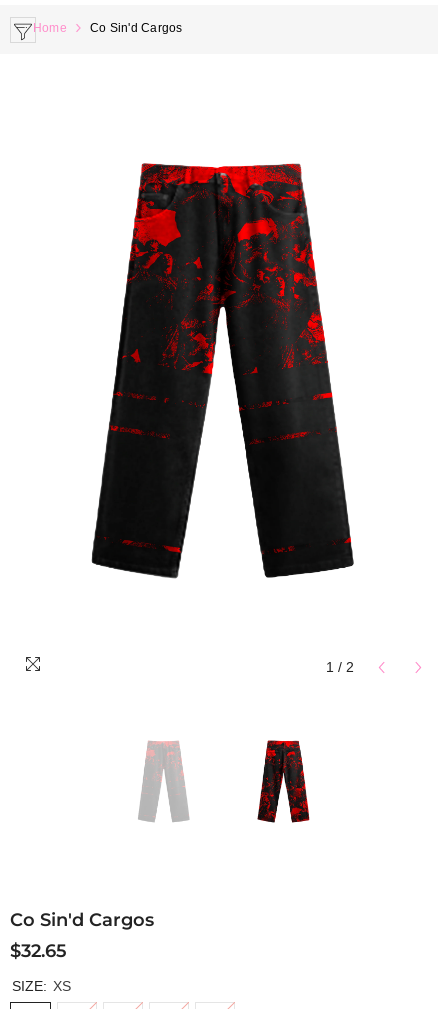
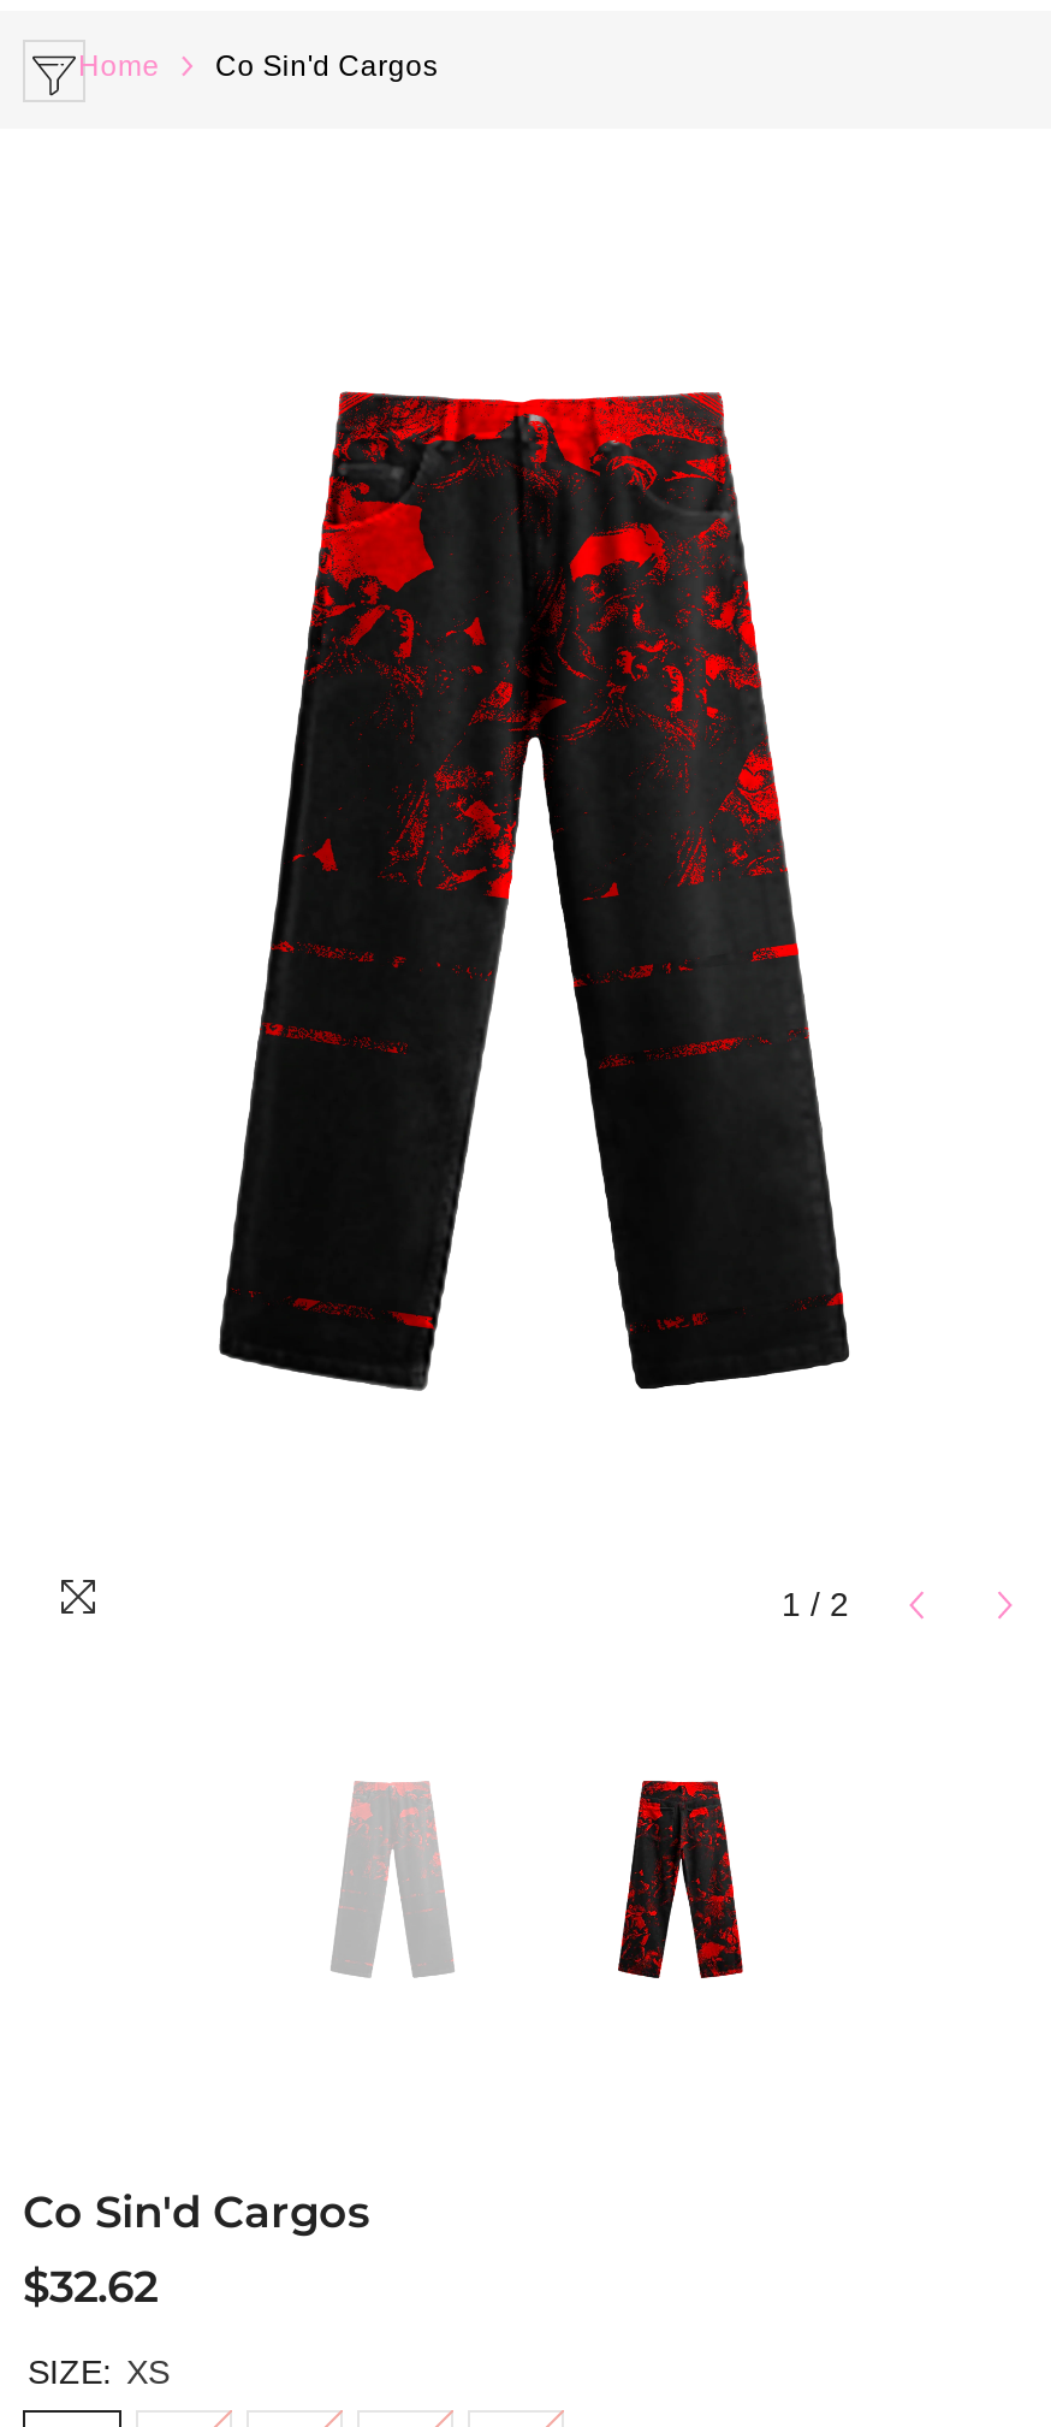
- $32.65
+ $32.62
